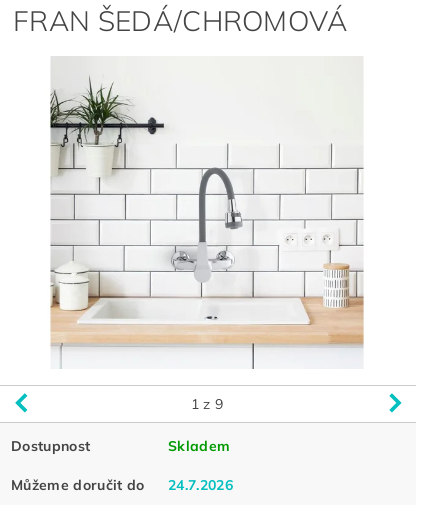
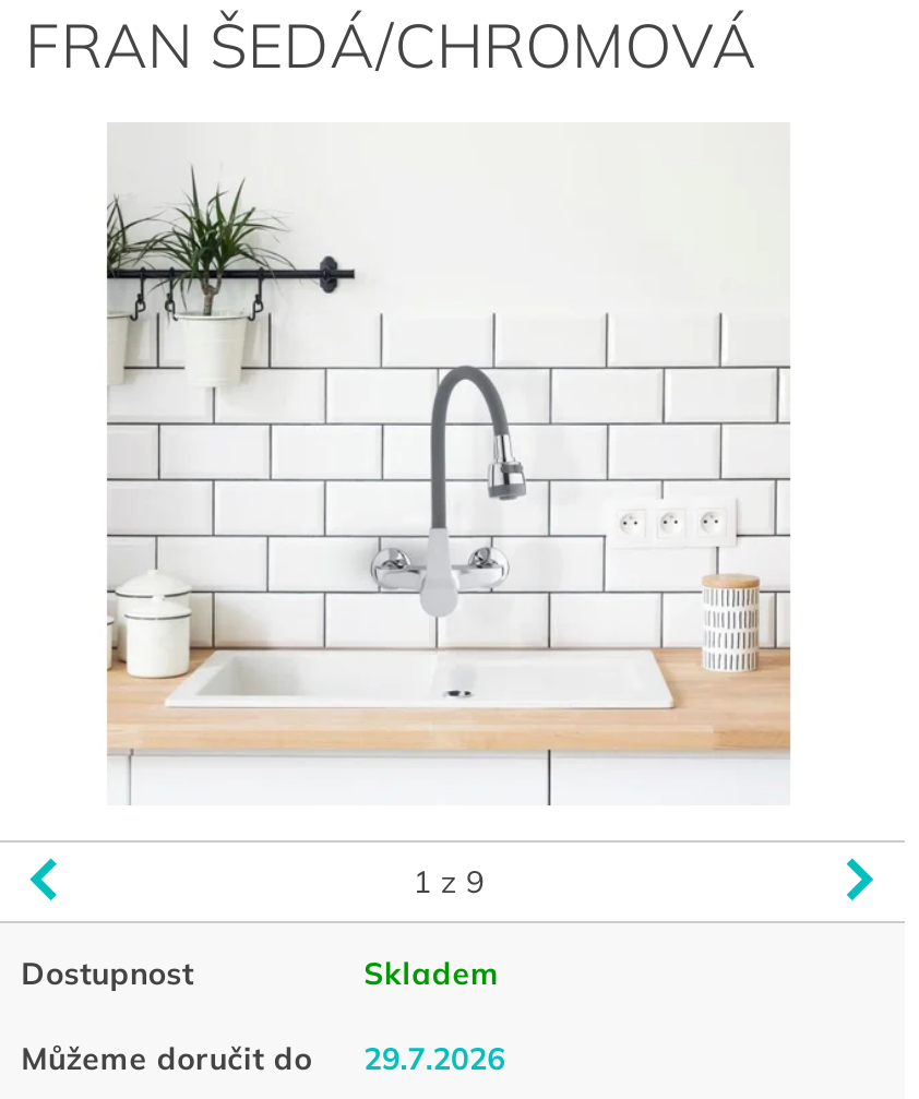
- Můžeme doručit do 24.7.2026
+ Můžeme doručit do 29.7.2026
